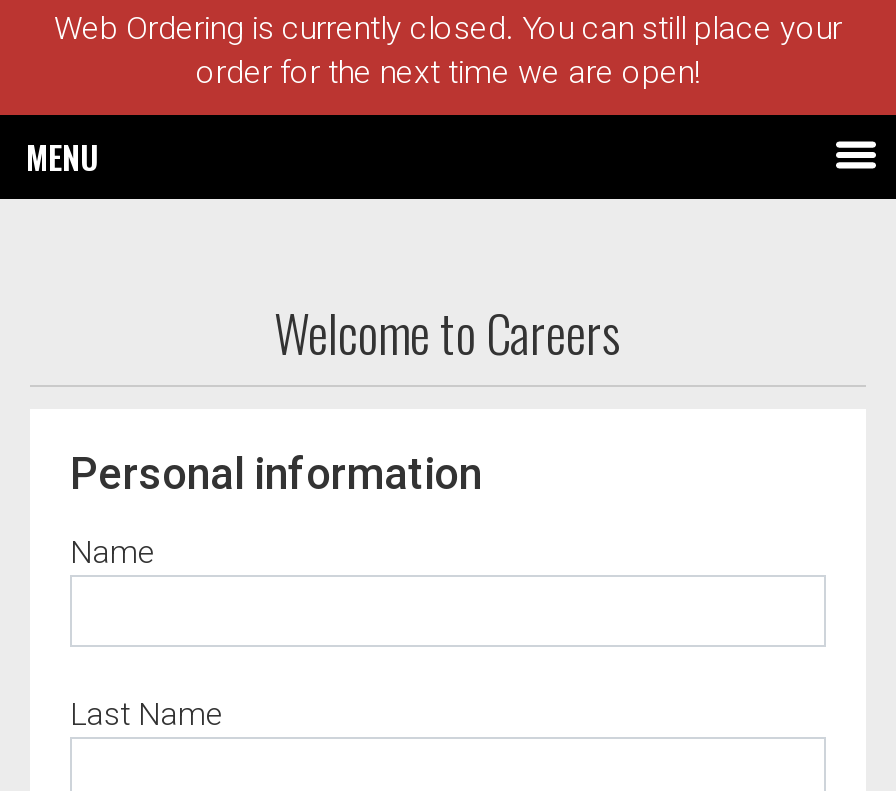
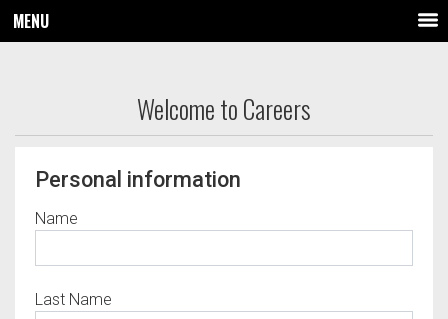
- Web Ordering is currently closed. You can still place your
- order for the next time we are open!
